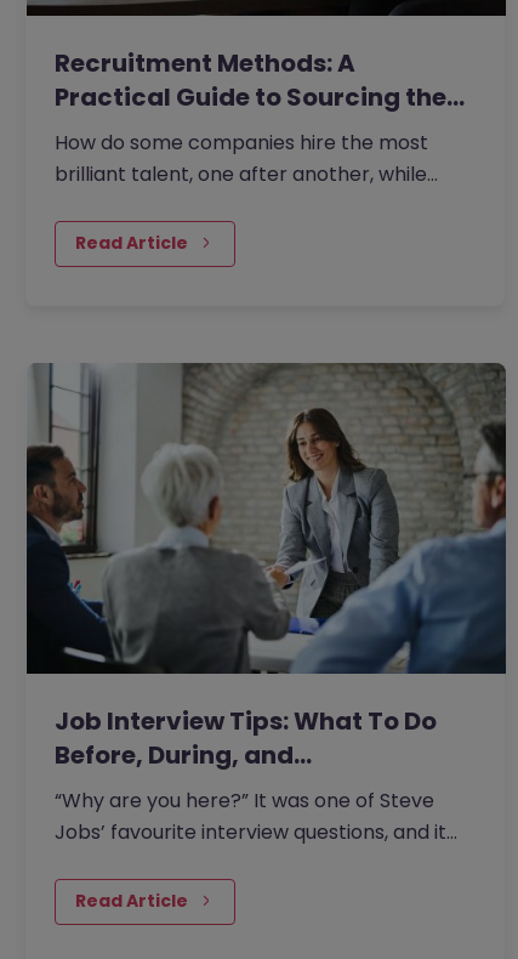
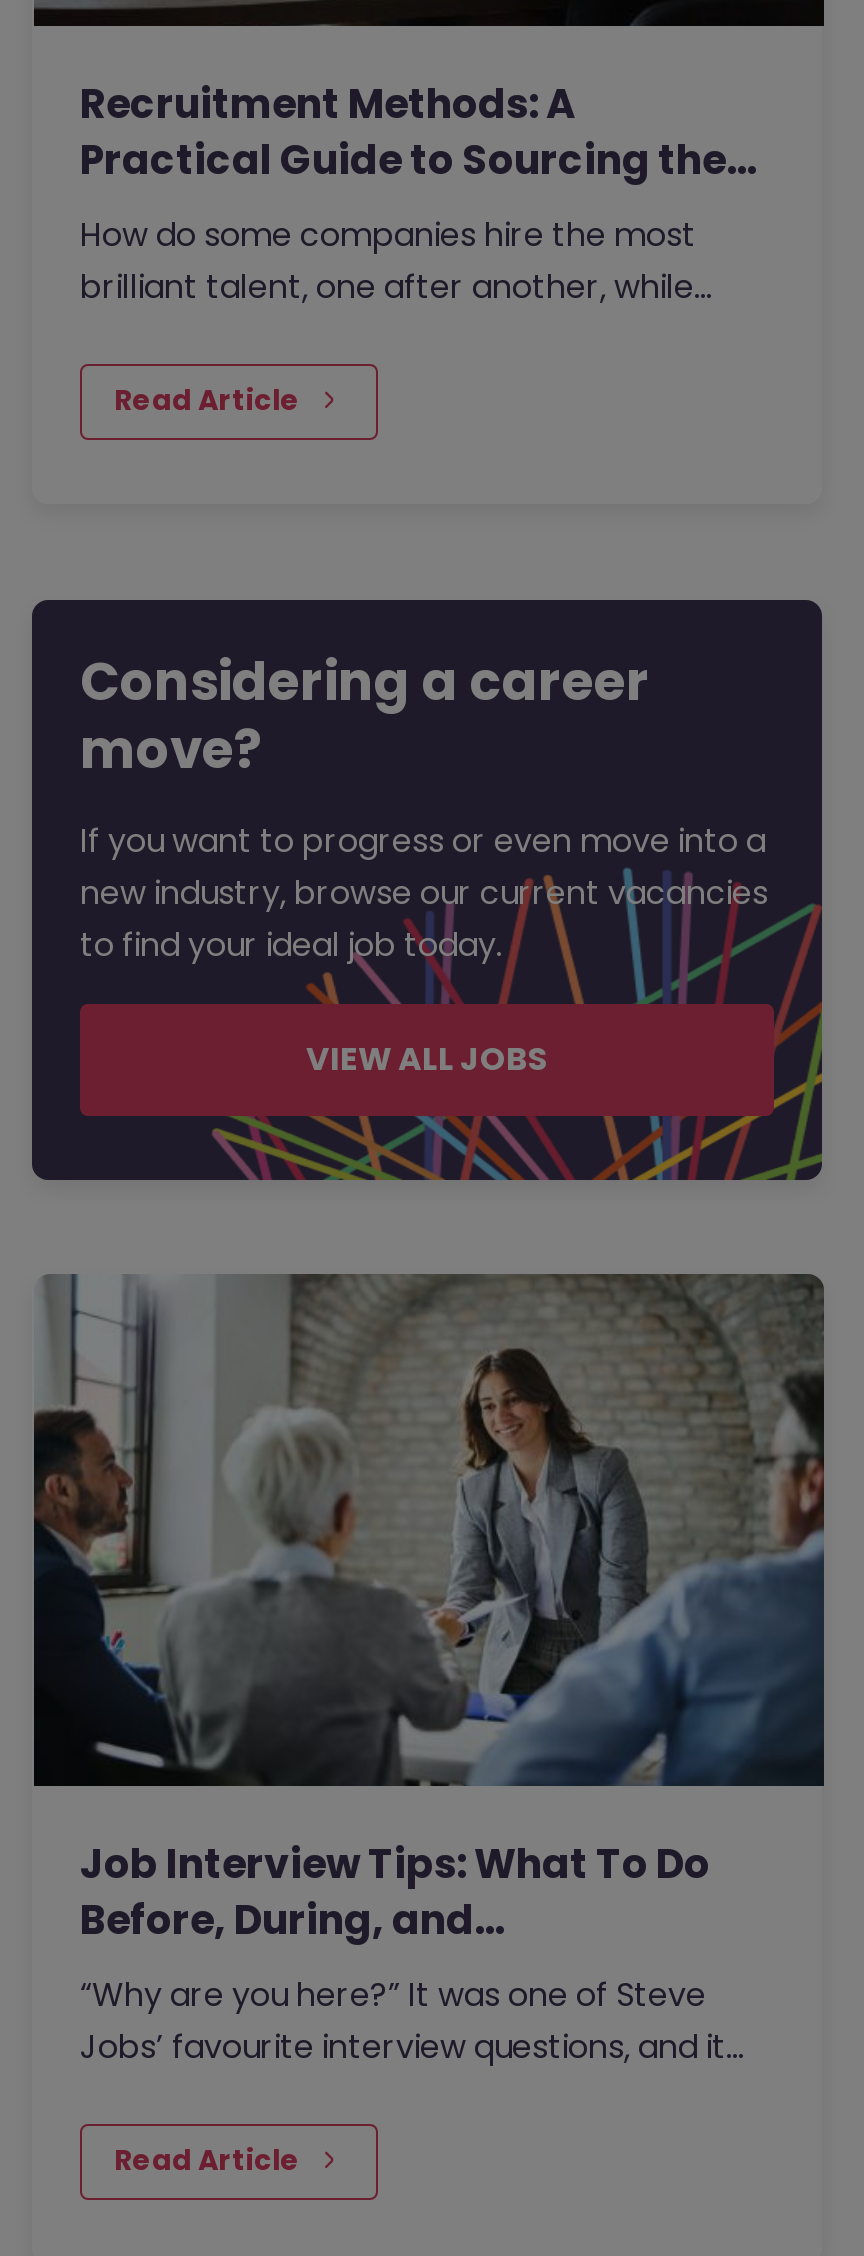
+ [image]
+ Considering a career
+ move?
+ If you want to progress or even move into a
+ new industry, browse our current vacancies
+ to find your ideal job today.
+ VIEW ALL JOBS
